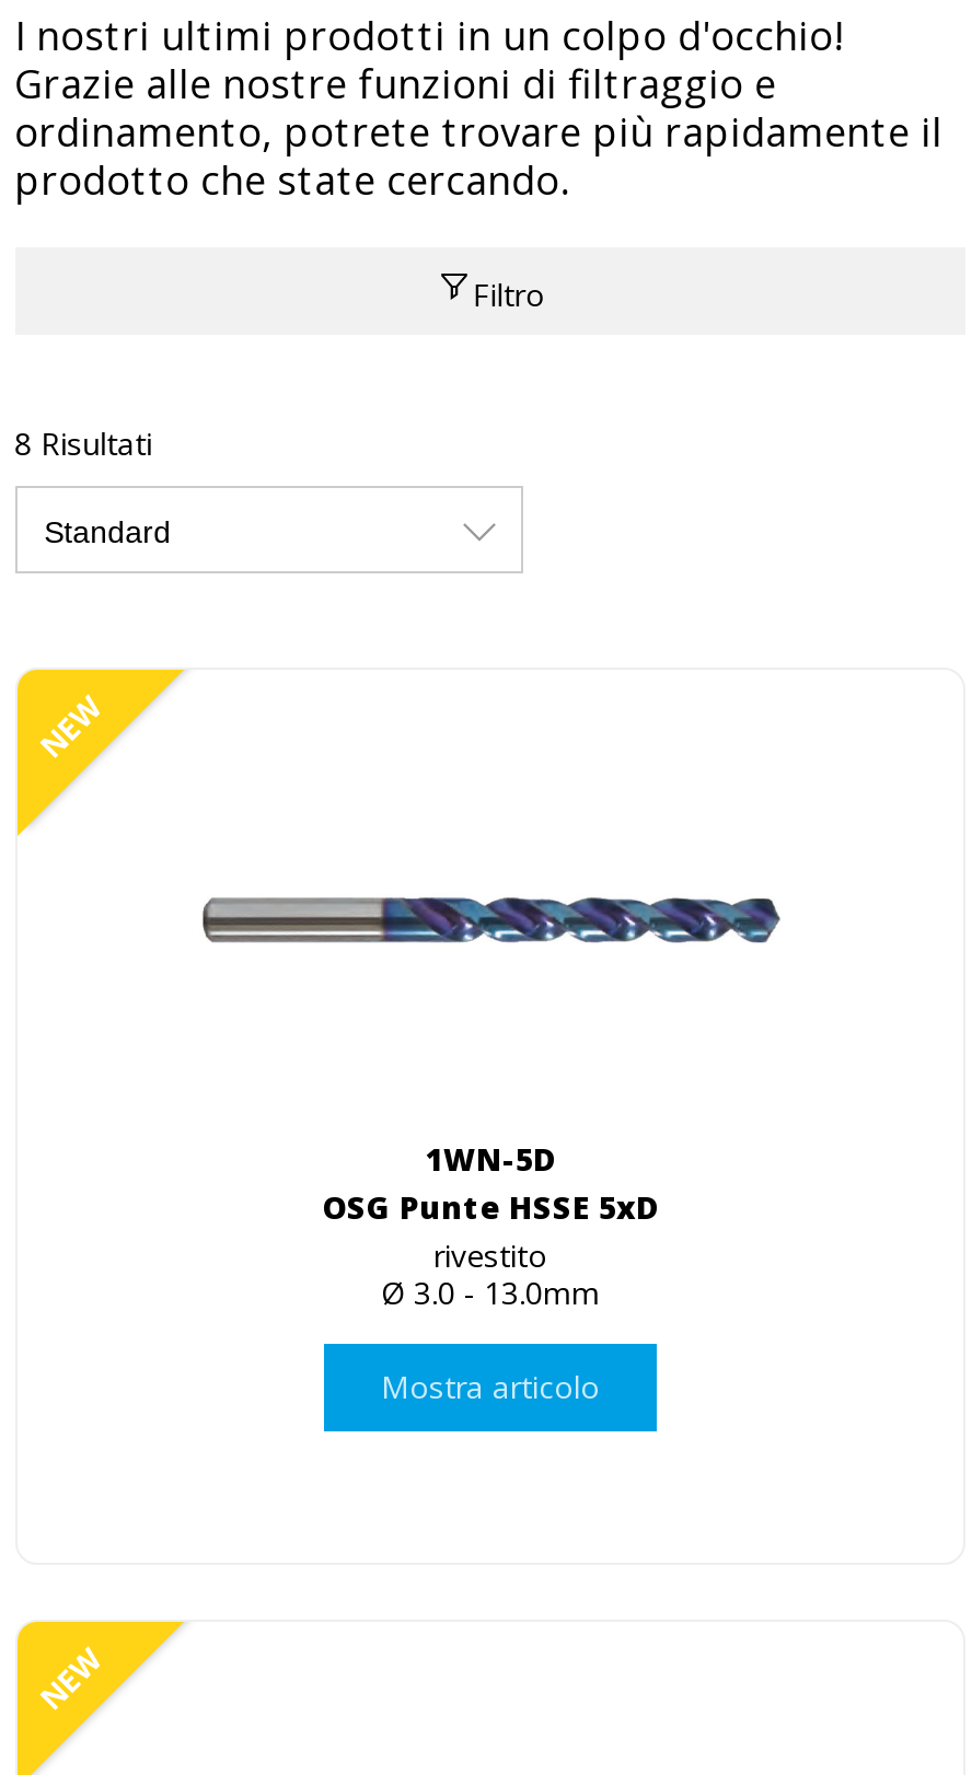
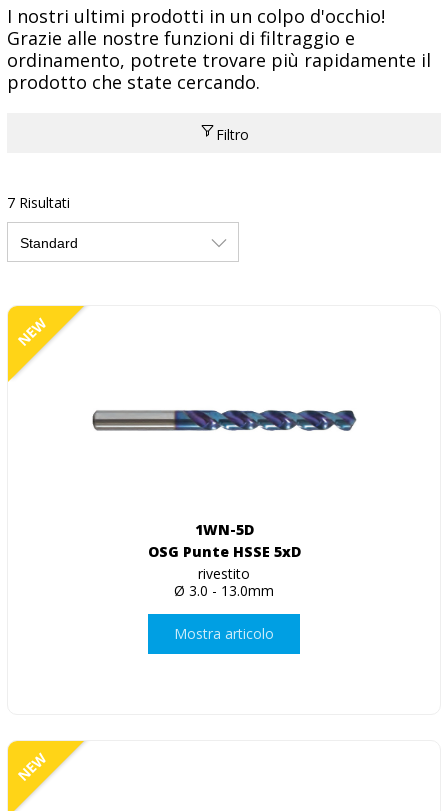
- 8 Risultati
+ 7 Risultati
